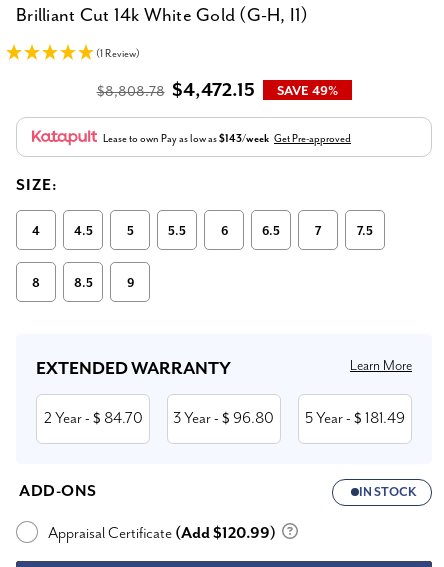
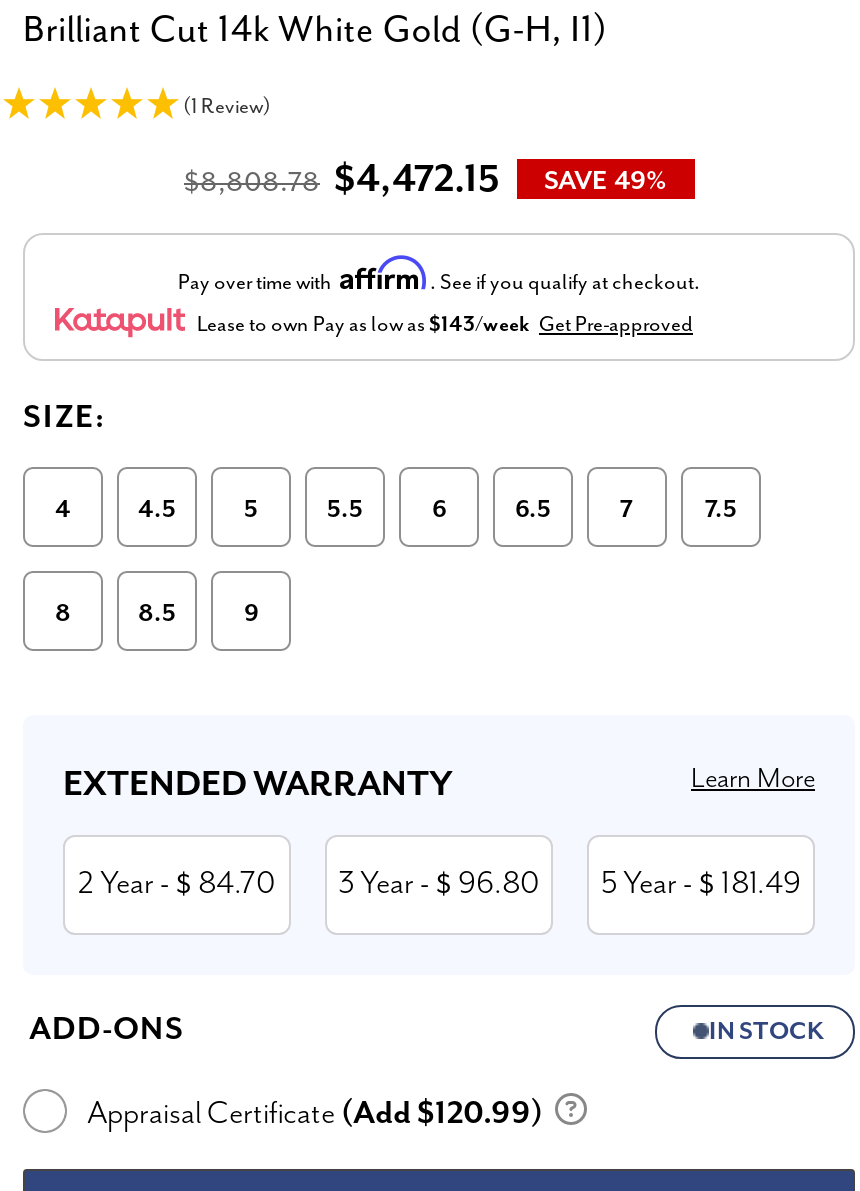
+ Pay over time with Affirm . See if you qualify at checkout.
